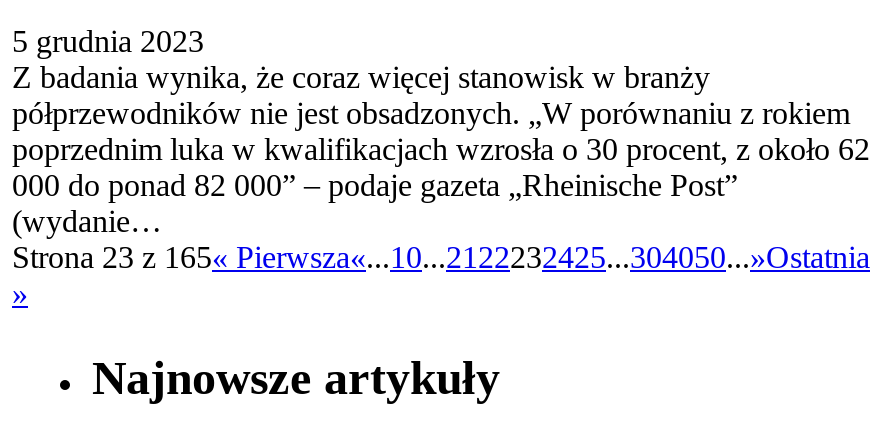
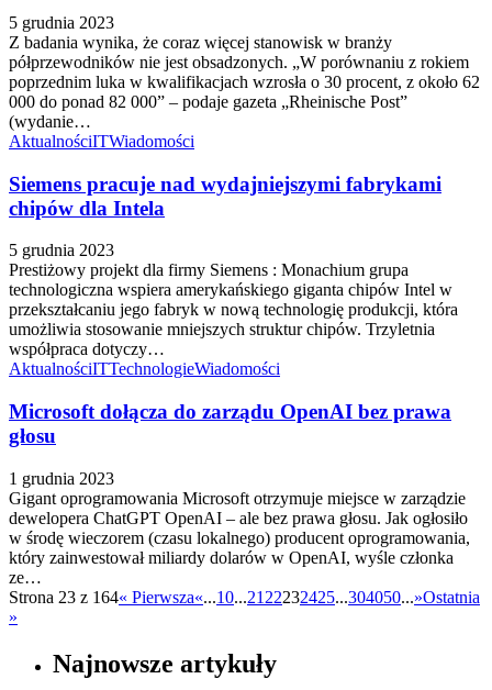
- Strona 23 z 165« Pierwsza«...10...21 22232425...304050...»Ostatnia
+ AktualnościITWiadomości
+ Siemens pracuje nad wydajniejszymi fabrykami
+ chipów dla Intela
+ 5 grudnia 2023
+ Prestiżowy projekt dla firmy Siemens : Monachium grupa
+ technologiczna wspiera amerykańskiego giganta chipów Intel w
+ przekształcaniu jego fabryk w nową technologię produkcji, która
+ umożliwia stosowanie mniejszych struktur chipów. Trzyletnia
+ współpraca dotyczy…
+ AktualnościITTechnologieWiadomości
+ Microsoft dołącza do zarządu OpenAI bez prawa
+ głosu
+ 1 grudnia 2023
+ Gigant oprogramowania Microsoft otrzymuje miejsce w zarządzie
+ dewelopera ChatGPT OpenAI – ale bez prawa głosu. Jak ogłosiło
+ w środę wieczorem (czasu lokalnego) producent oprogramowania,
+ który zainwestował miliardy dolarów w OpenAI, wyśle członka
+ ze…
+ Strona 23 z 164« Pierwsza«... 10...21 22232425...304050...»Ostatnia
